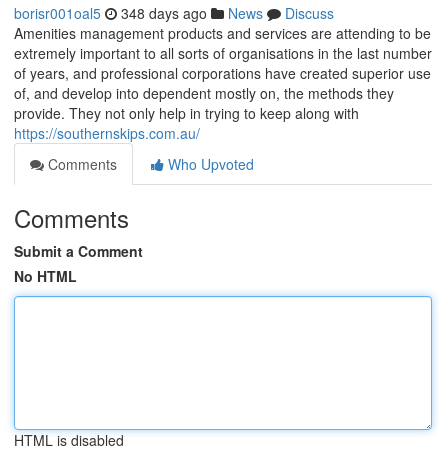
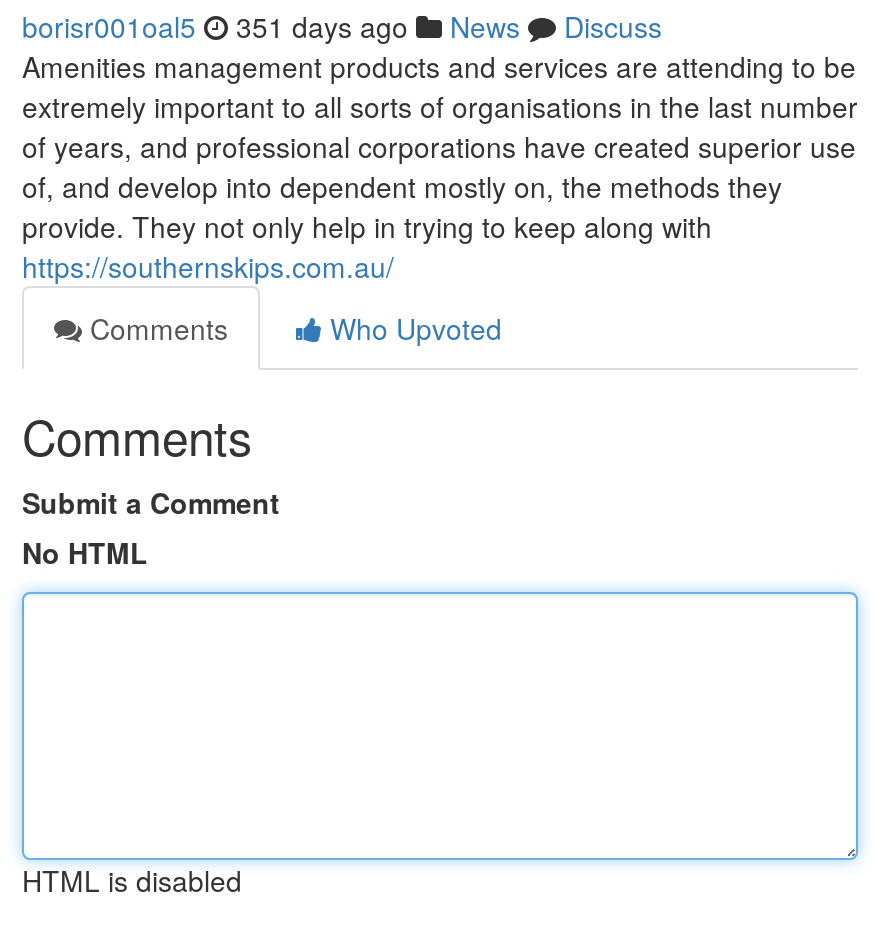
- borisr001oal5 348 days ago News Discuss
+ borisr001oal5 351 days ago News Discuss
